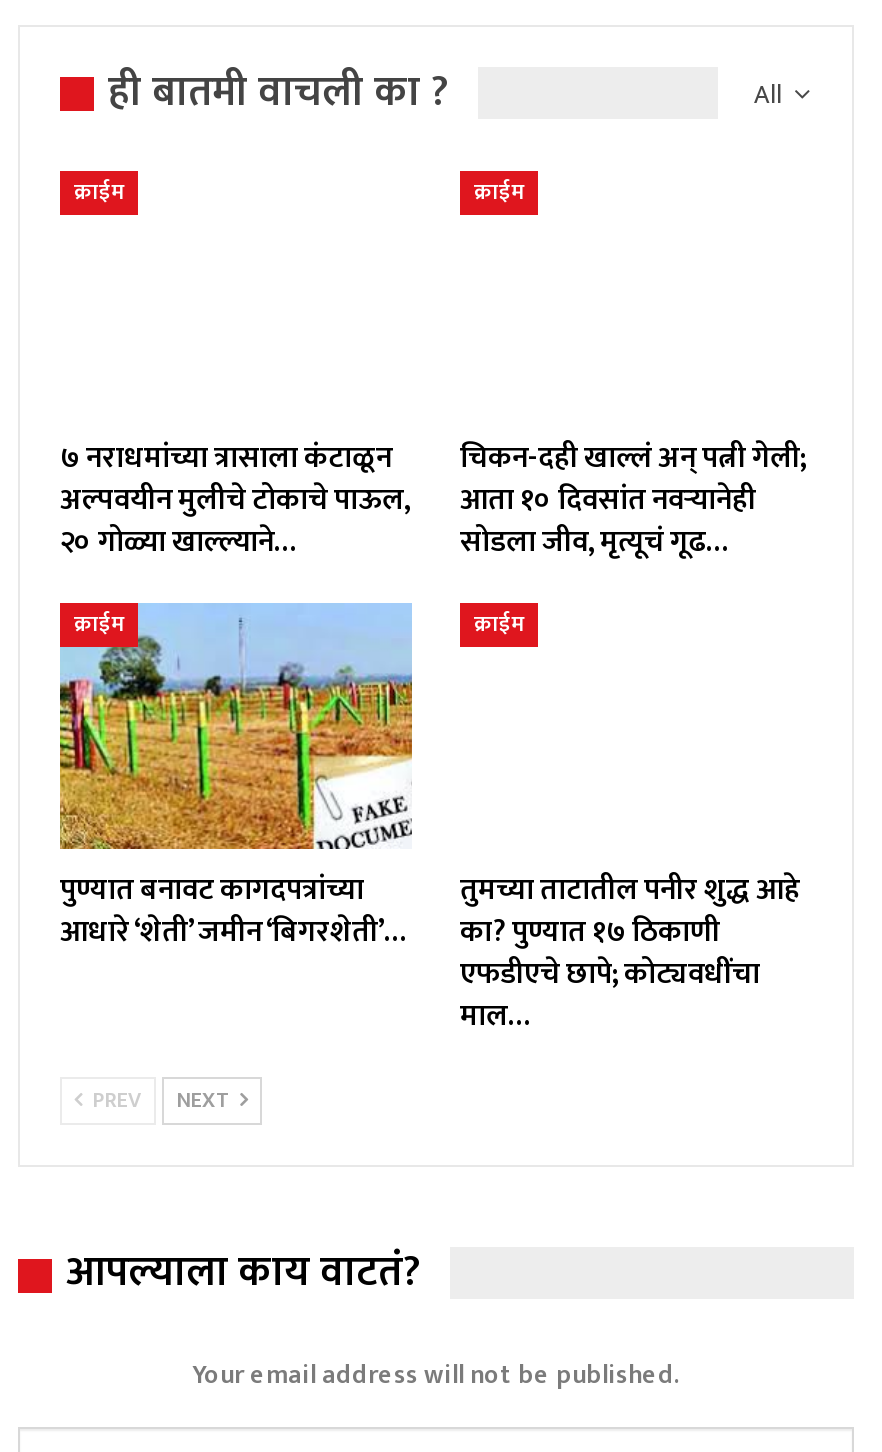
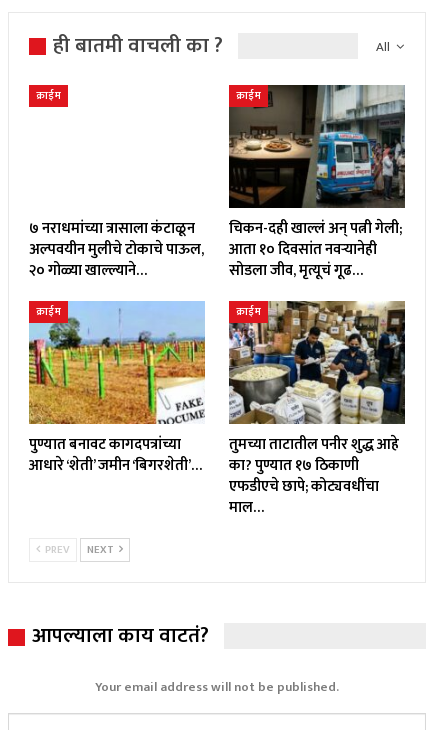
+ [image]

+ [image]
